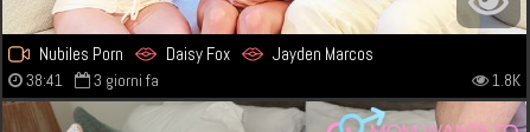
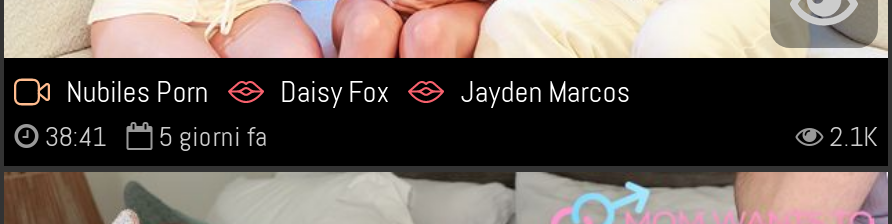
- 3 giorni fa
- 1.8K
+ 5 giorni fa
+ 2.1K
